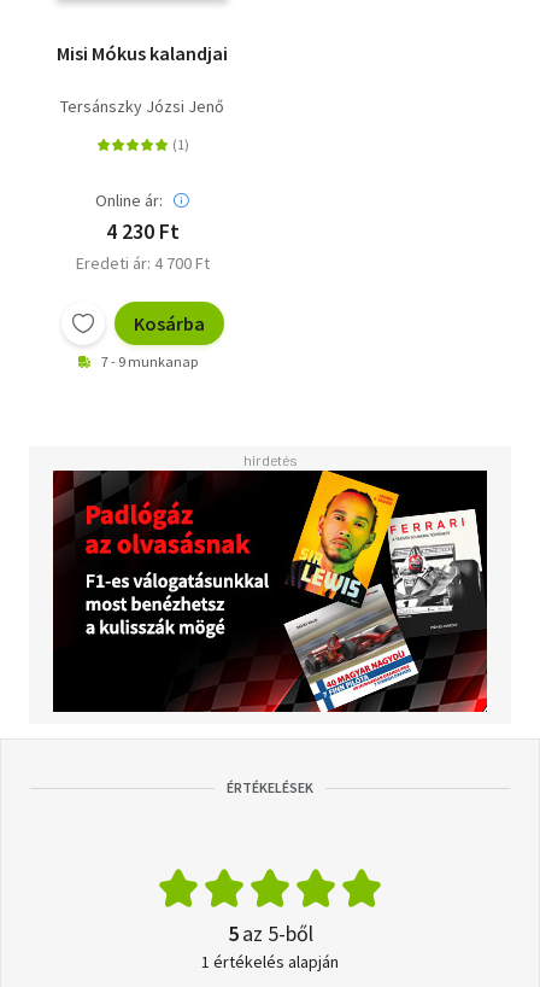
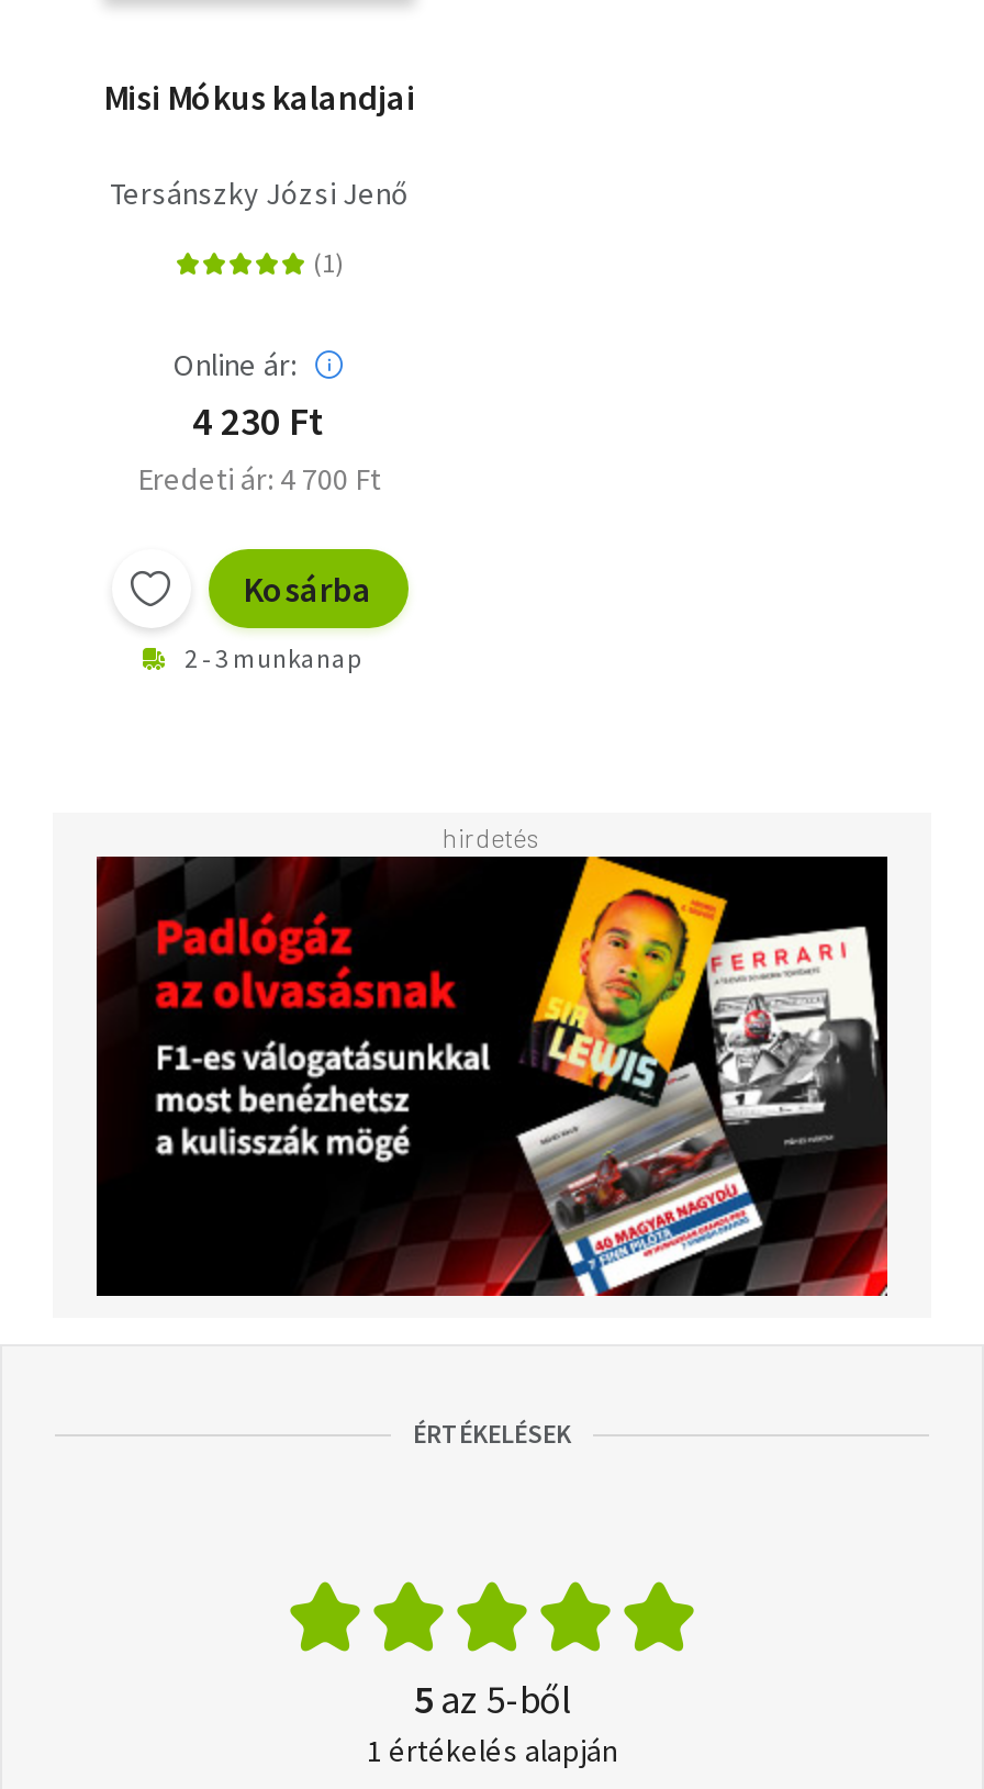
- 7 - 9 munkanap
+ 2 - 3 munkanap
